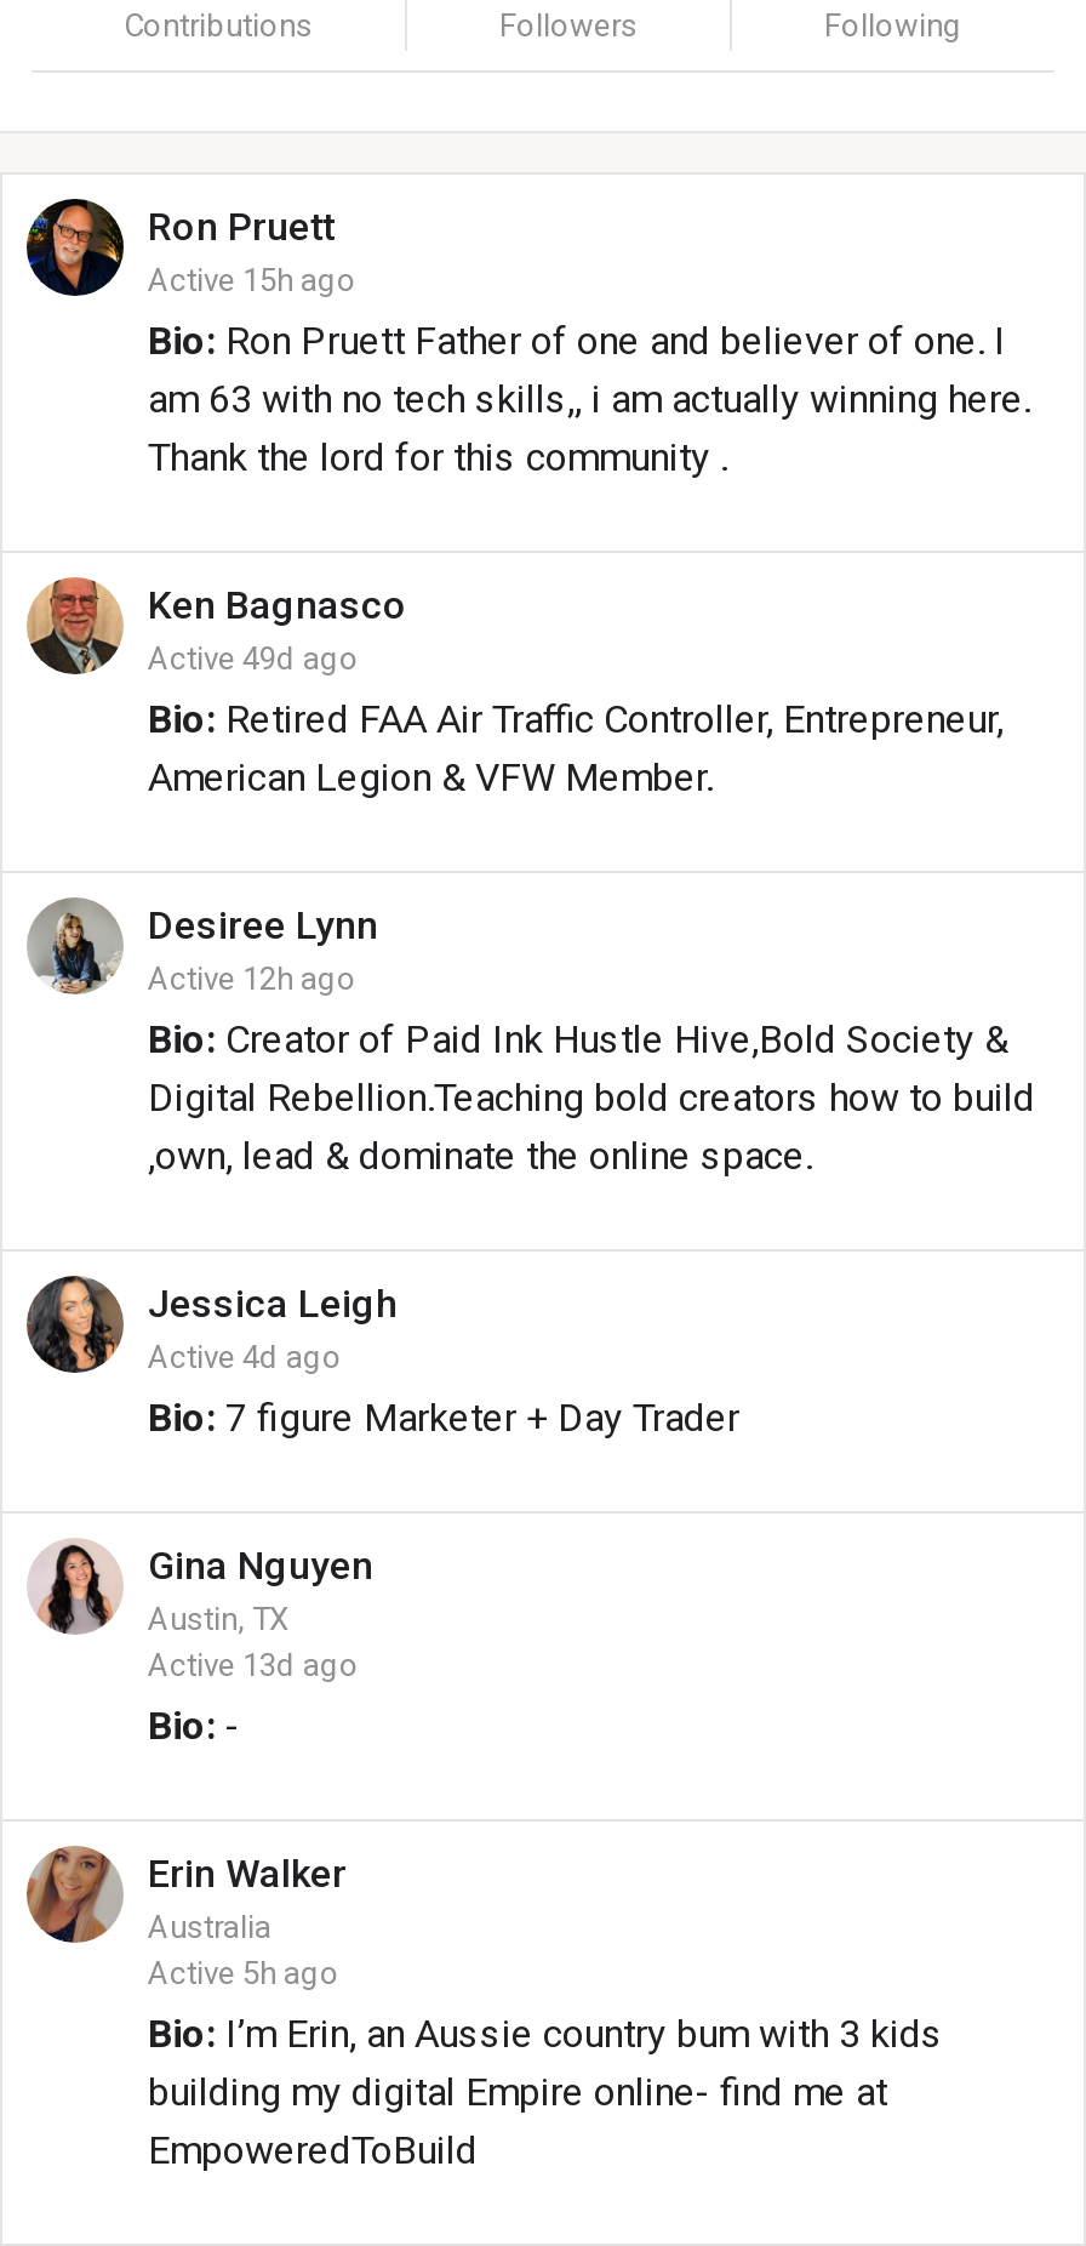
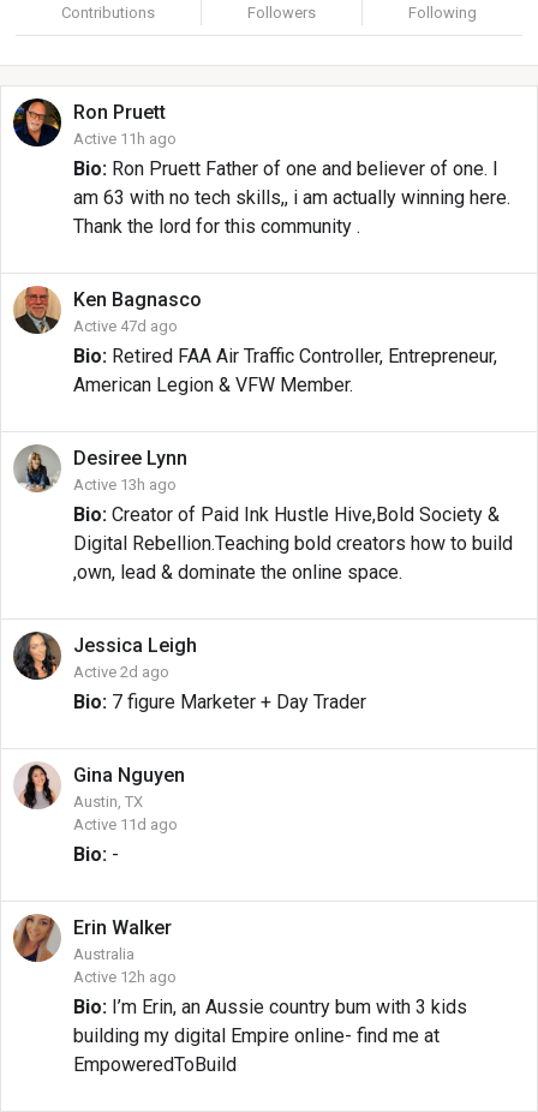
- Active 15h ago
+ Active 11h ago

- Active 49d ago
+ Active 47d ago

- Active 12h ago
+ Active 13h ago

- Active 4d ago
+ Active 2d ago

- Active 13d ago
+ Active 11d ago

- Active 5h ago
+ Active 12h ago
